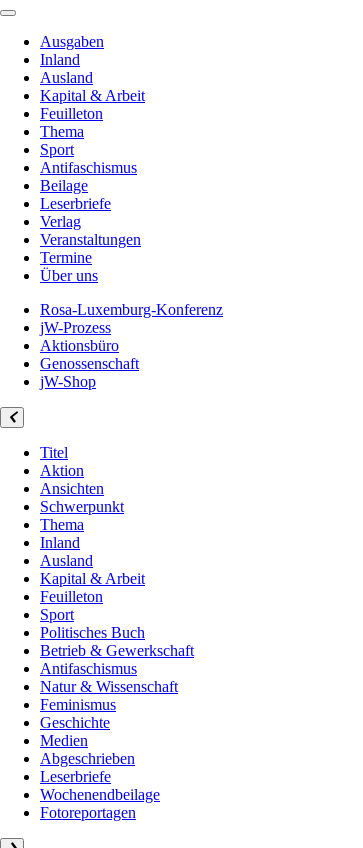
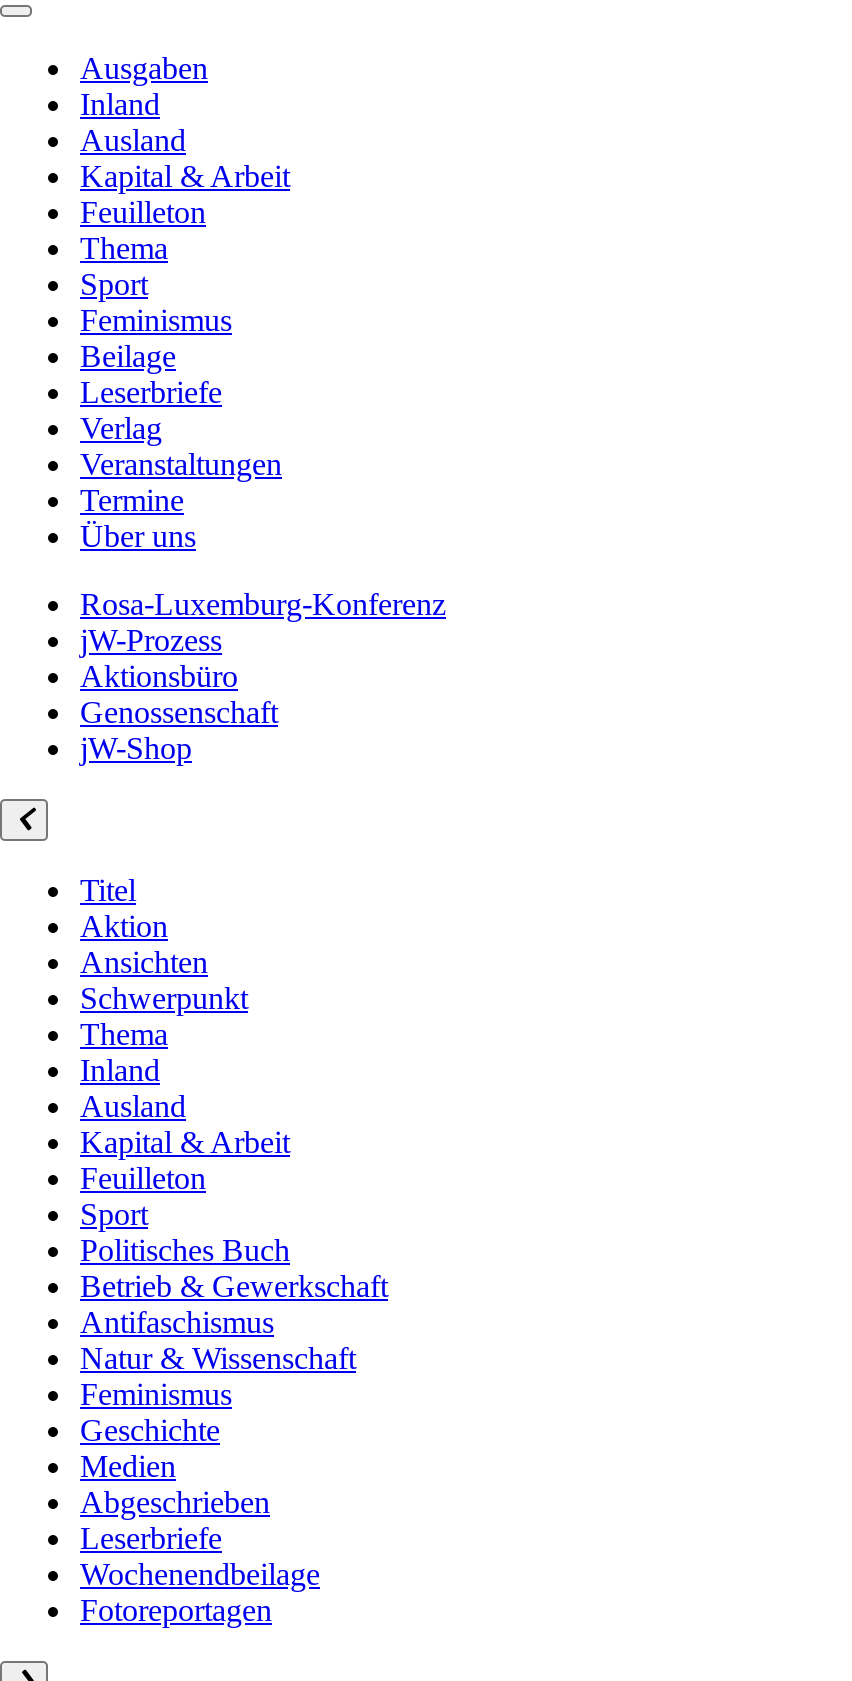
- Antifaschismus
+ Feminismus
